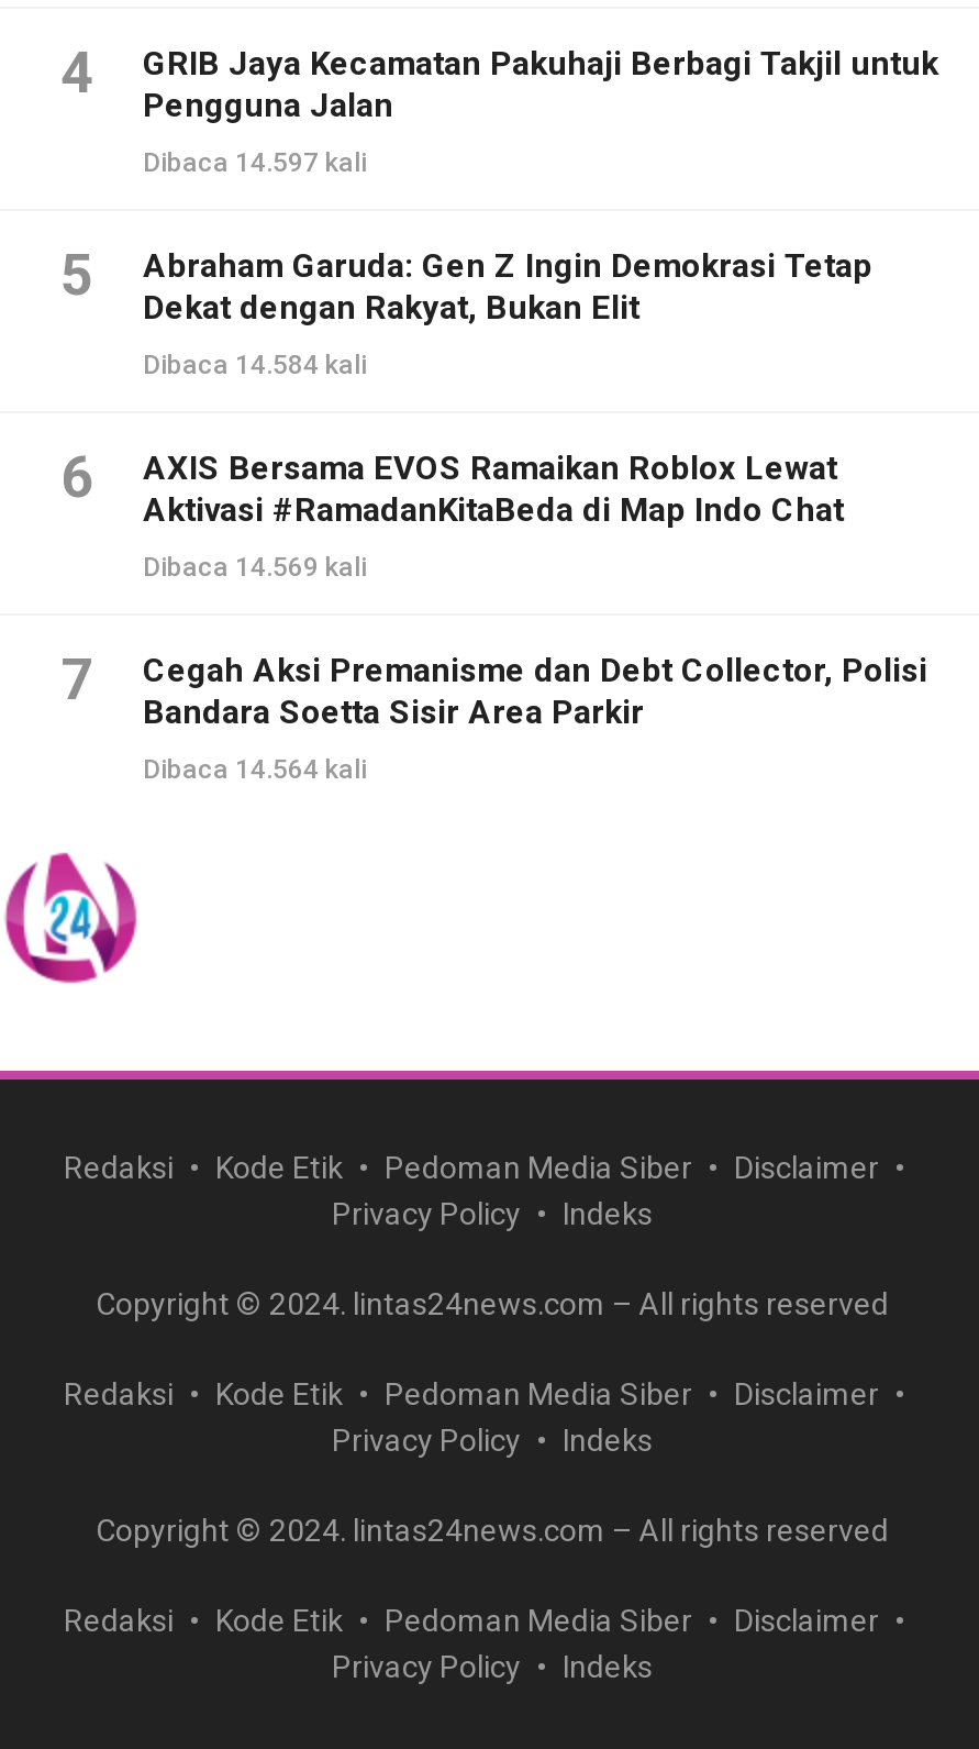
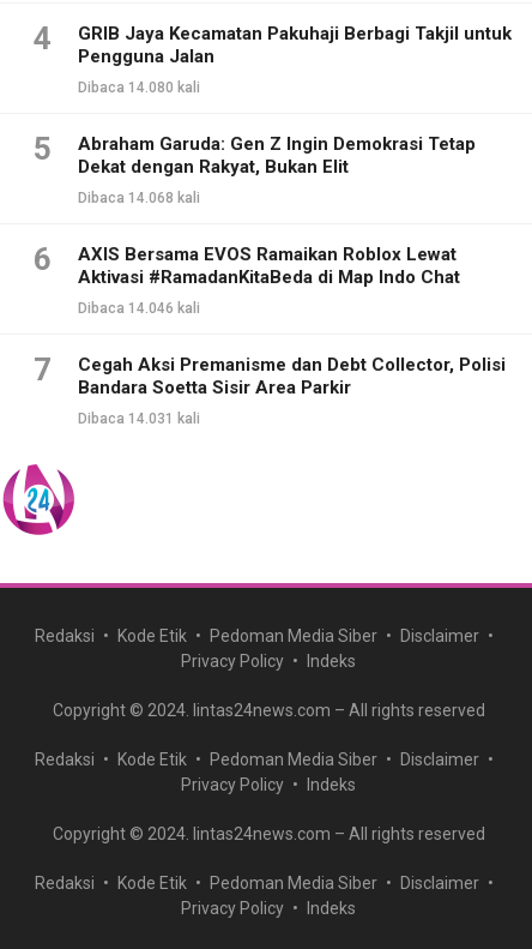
- Dibaca 14.597 kali
+ Dibaca 14.080 kali

- Dibaca 14.584 kali
+ Dibaca 14.068 kali

- Dibaca 14.569 kali
+ Dibaca 14.046 kali

- Dibaca 14.564 kali
+ Dibaca 14.031 kali
